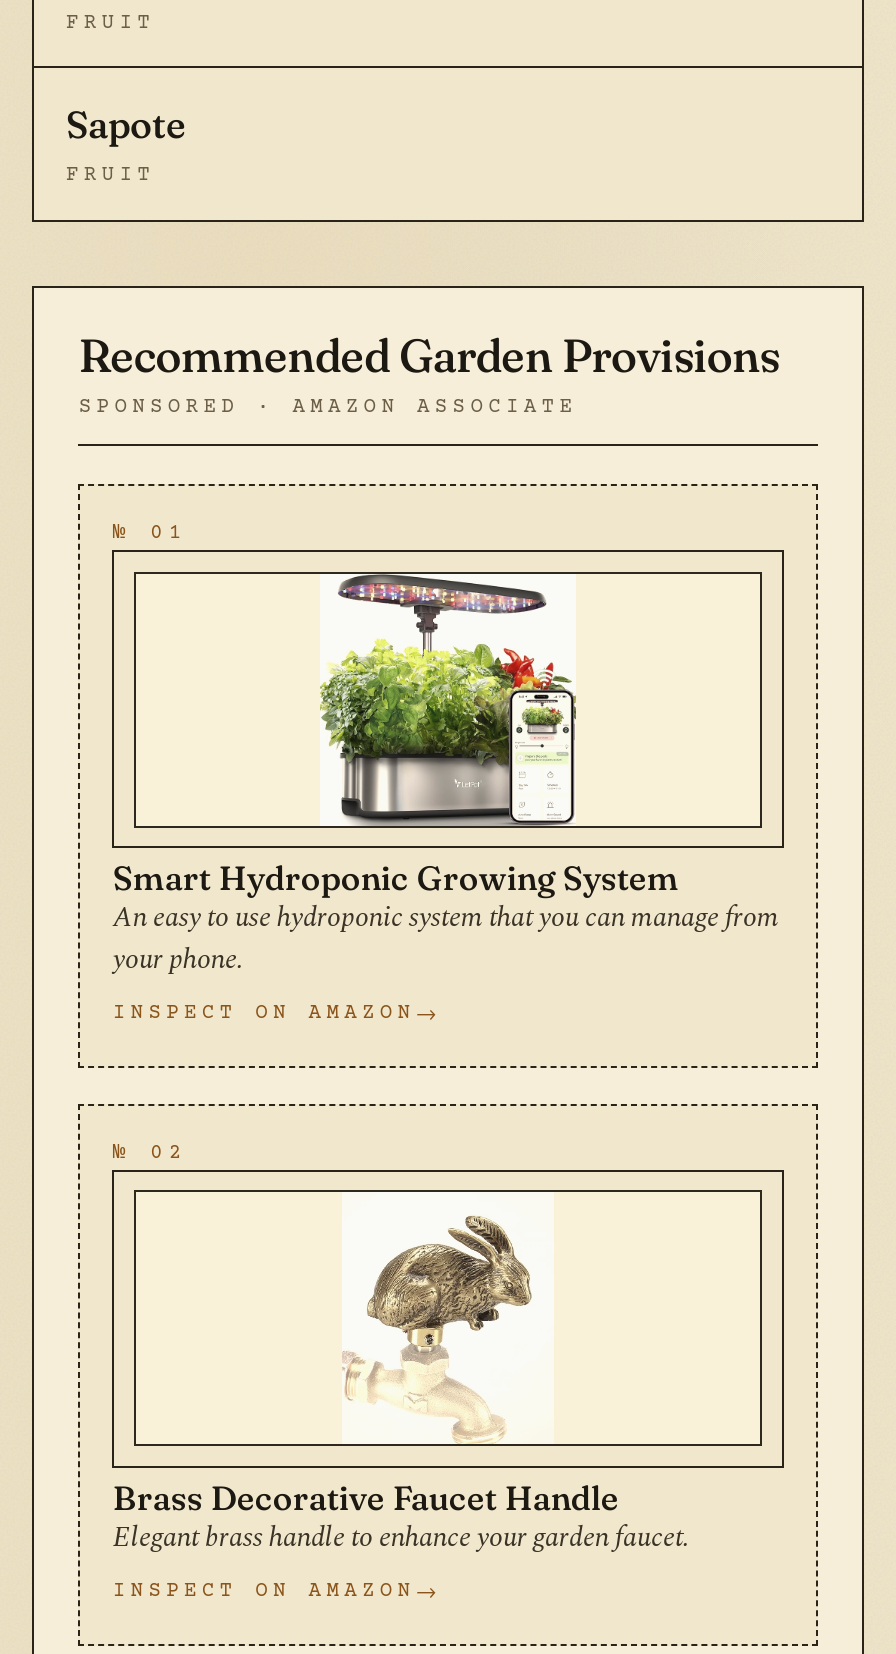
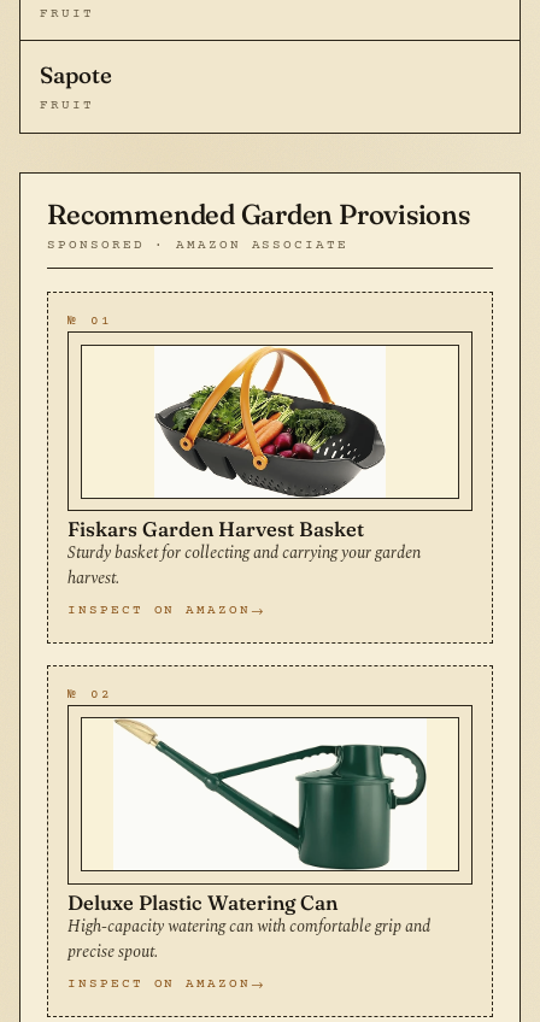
- [image]
- Smart Hydroponic Growing System
- An easy to use hydroponic system that you can manage from
- your phone.
+ [image]
+ Fiskars Garden Harvest Basket
+ Sturdy basket for collecting and carrying your garden
+ harvest.

- [image]
- Brass Decorative Faucet Handle
- Elegant brass handle to enhance your garden faucet.
+ [image]
+ Deluxe Plastic Watering Can
+ High-capacity watering can with comfortable grip and
+ precise spout.
